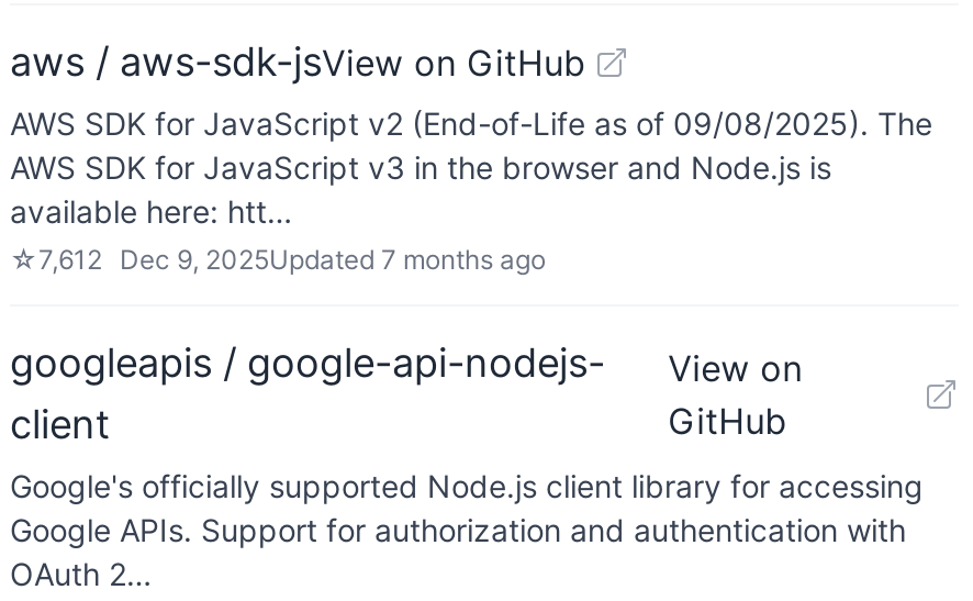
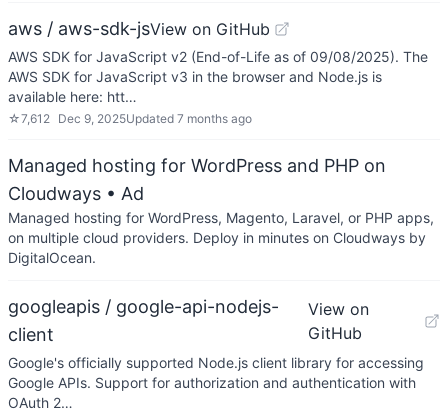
+ Managed hosting for WordPress and PHP on
+ Cloudways • Ad
+ Managed hosting for WordPress, Magento, Laravel, or PHP apps,
+ on multiple cloud providers. Deploy in minutes on Cloudways by
+ DigitalOcean.
